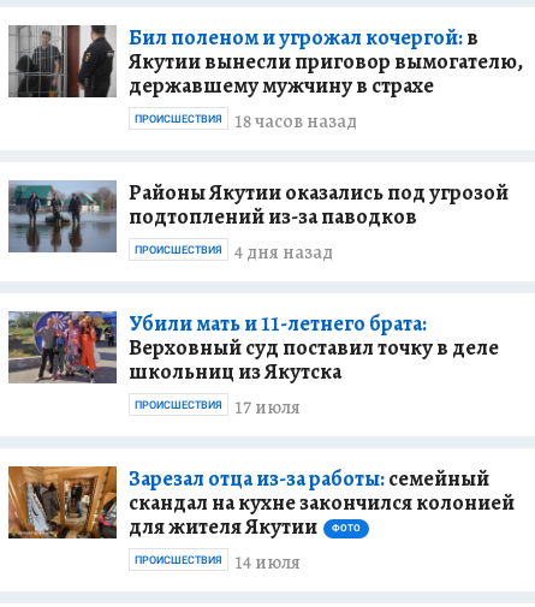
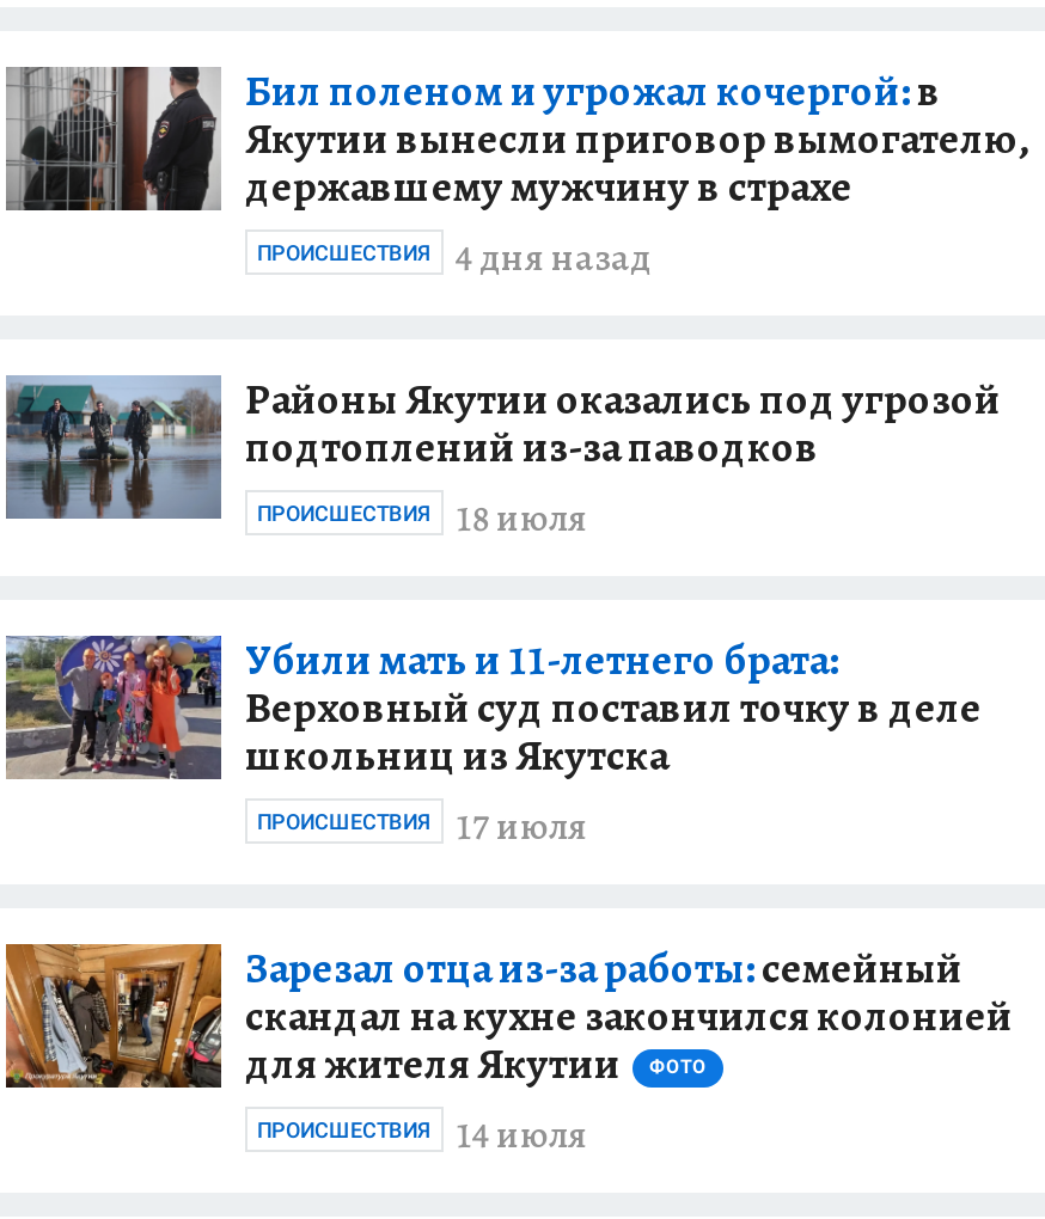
- ПРОИСШЕСТВИЯ 18 часов назад
+ ПРОИСШЕСТВИЯ 4 дня назад

- ПРОИСШЕСТВИЯ 4 дня назад
+ ПРОИСШЕСТВИЯ 18 июля
